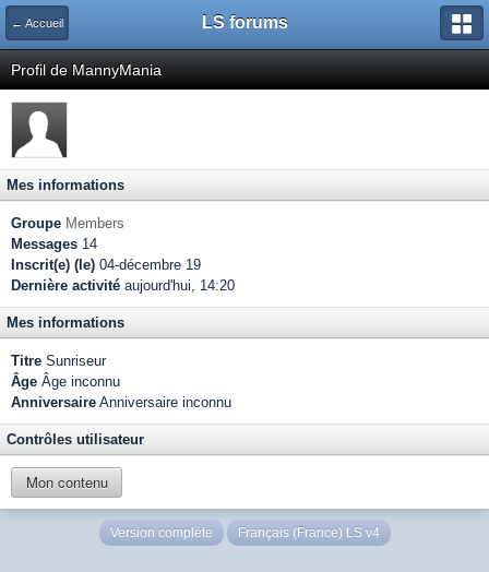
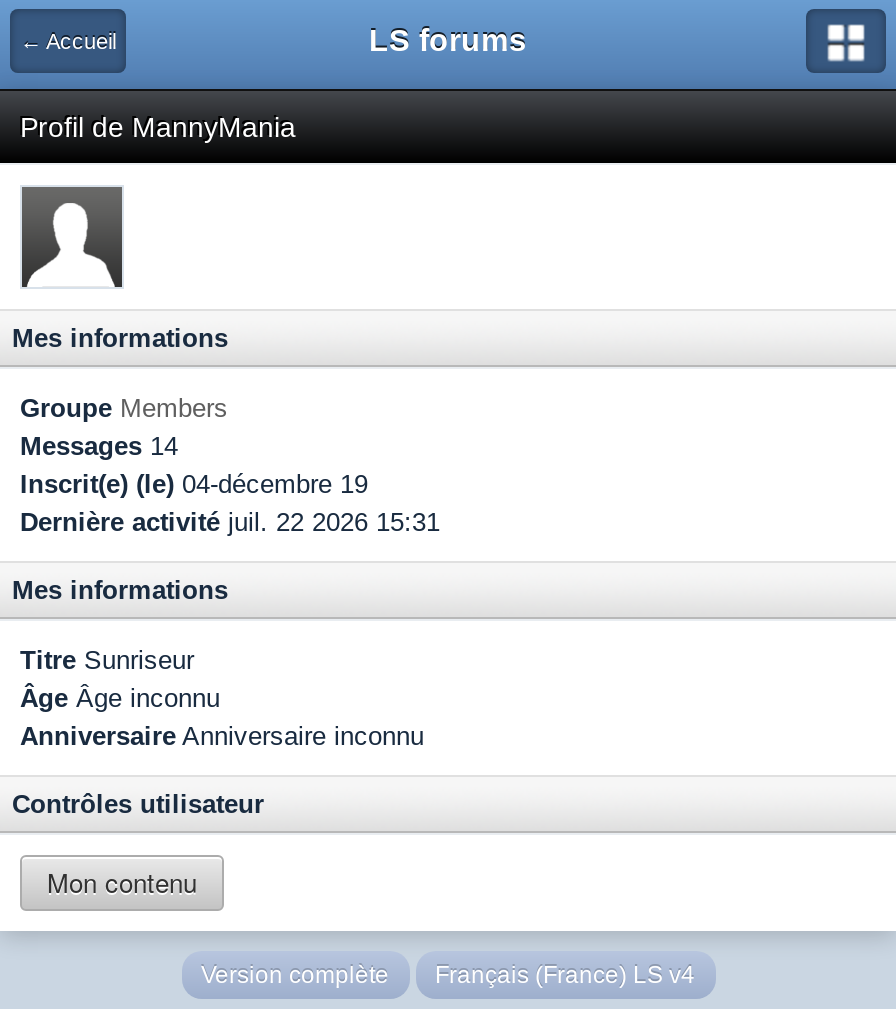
- Dernière activité aujourd'hui, 14:20
+ Dernière activité juil. 22 2026 15:31
